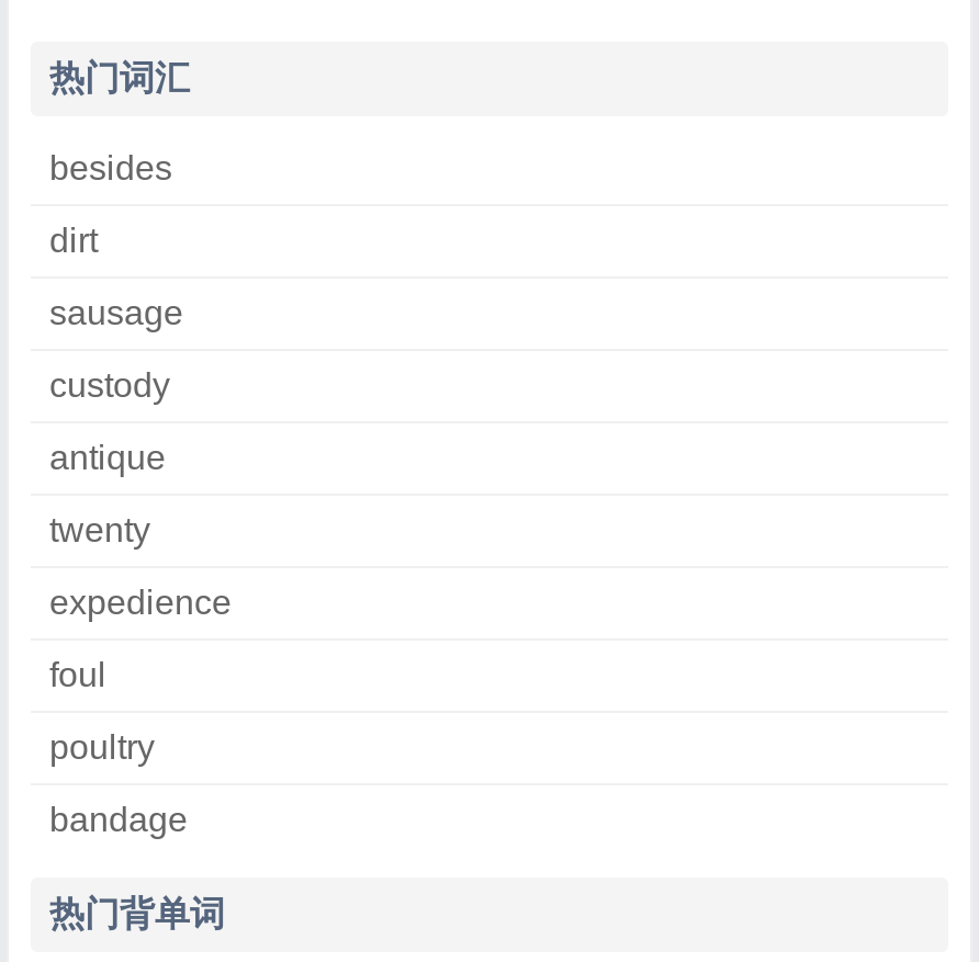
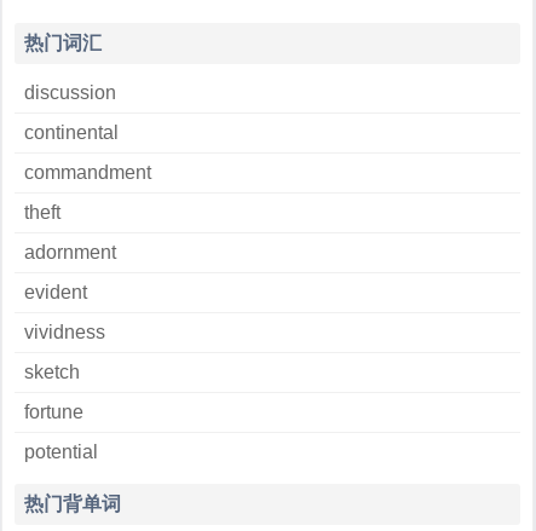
- besides
+ discussion

- dirt
+ continental

- sausage
+ commandment

- custody
+ theft

- antique
+ adornment

- twenty
+ evident

- expedience
+ vividness

- foul
+ sketch

- poultry
+ fortune

- bandage
+ potential
